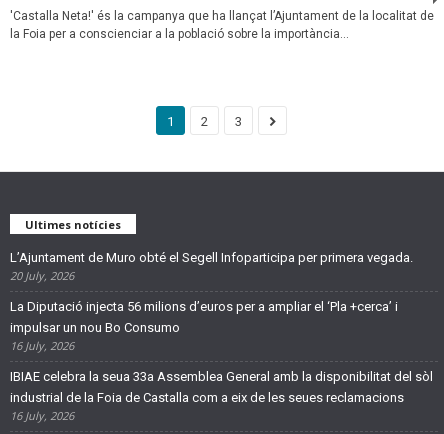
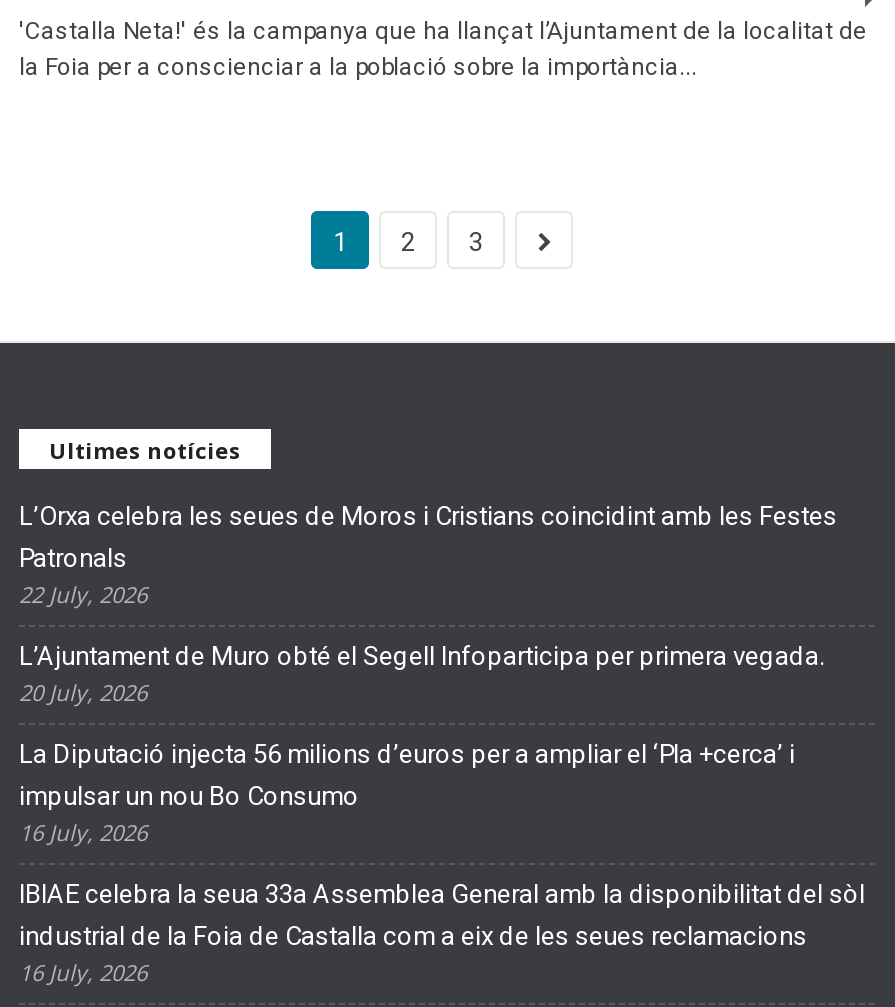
+ L’Orxa celebra les seues de Moros i Cristians coincidint amb les Festes
+ Patronals
+ 22 July, 2026
